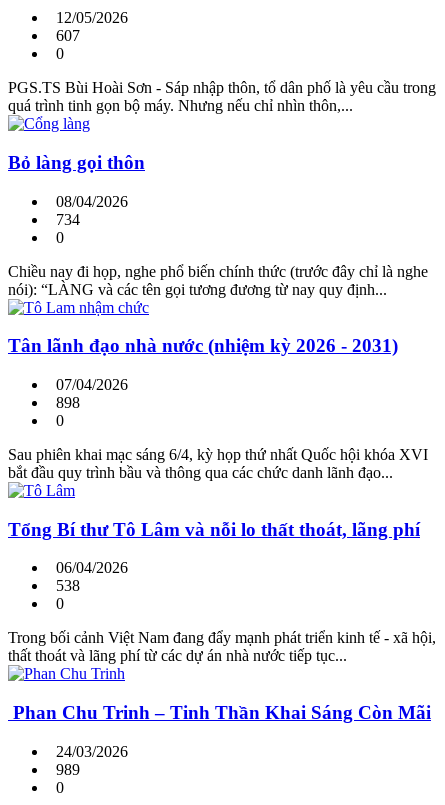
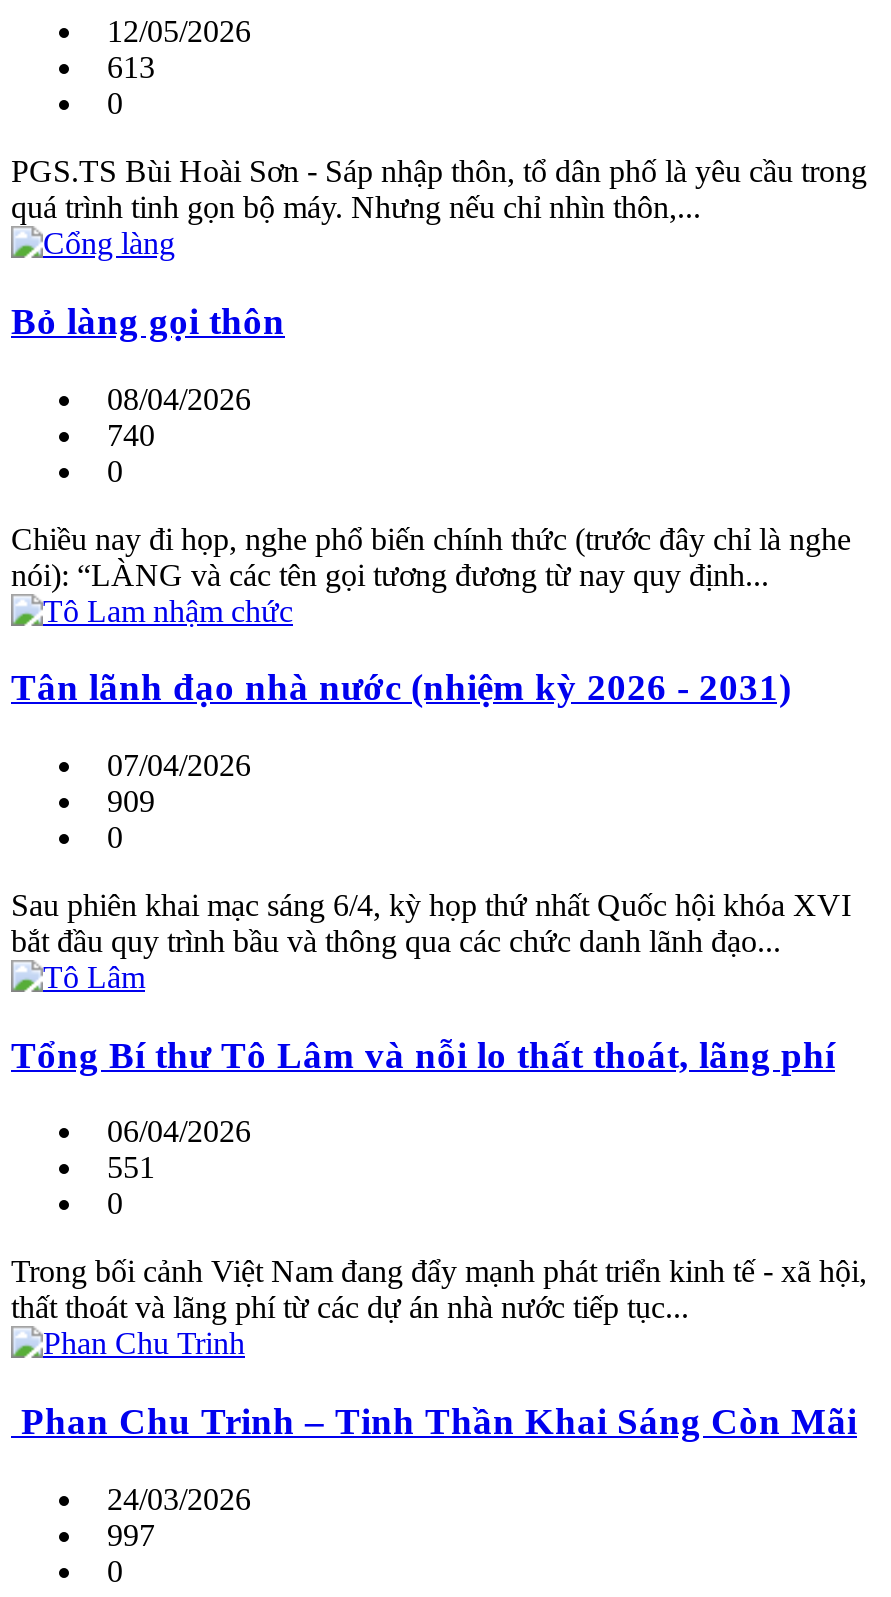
- 607
+ 613

- 734
+ 740

- 898
+ 909

- 538
+ 551

- 989
+ 997
